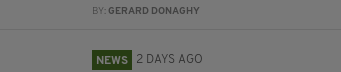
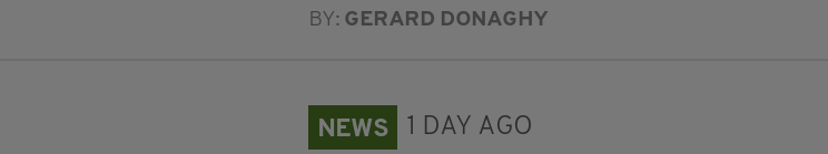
- NEWS 2 DAYS AGO
+ NEWS 1 DAY AGO
